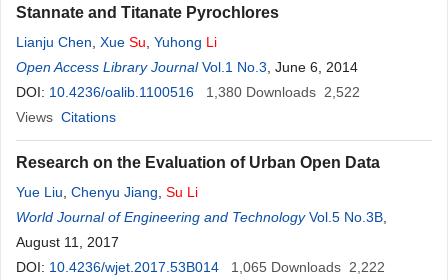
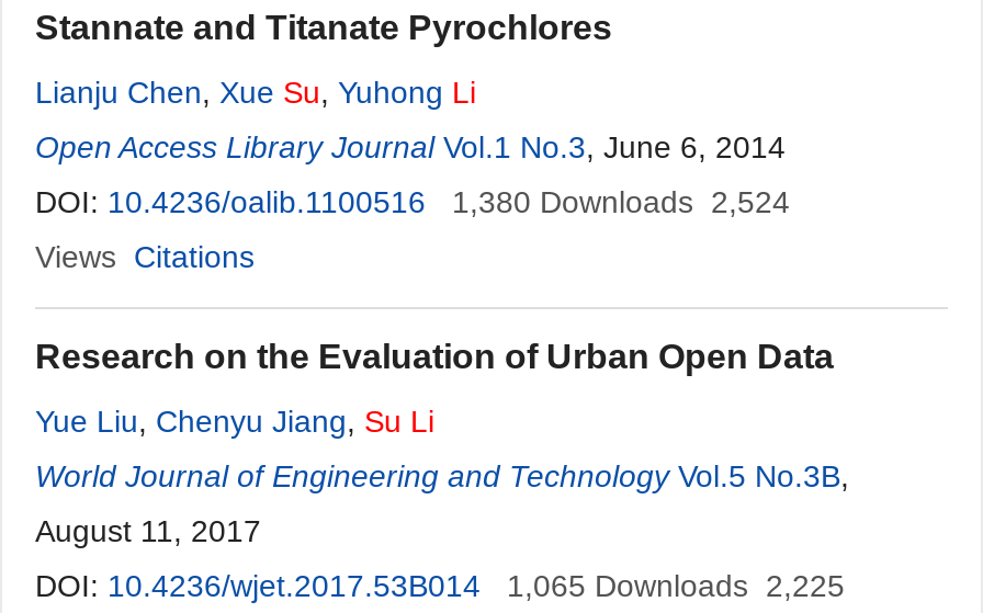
- DOI: 10.4236/oalib.1100516 1,380 Downloads 2,522
+ DOI: 10.4236/oalib.1100516 1,380 Downloads 2,524

- DOI: 10.4236/wjet.2017.53B014 1,065 Downloads 2,222
+ DOI: 10.4236/wjet.2017.53B014 1,065 Downloads 2,225
